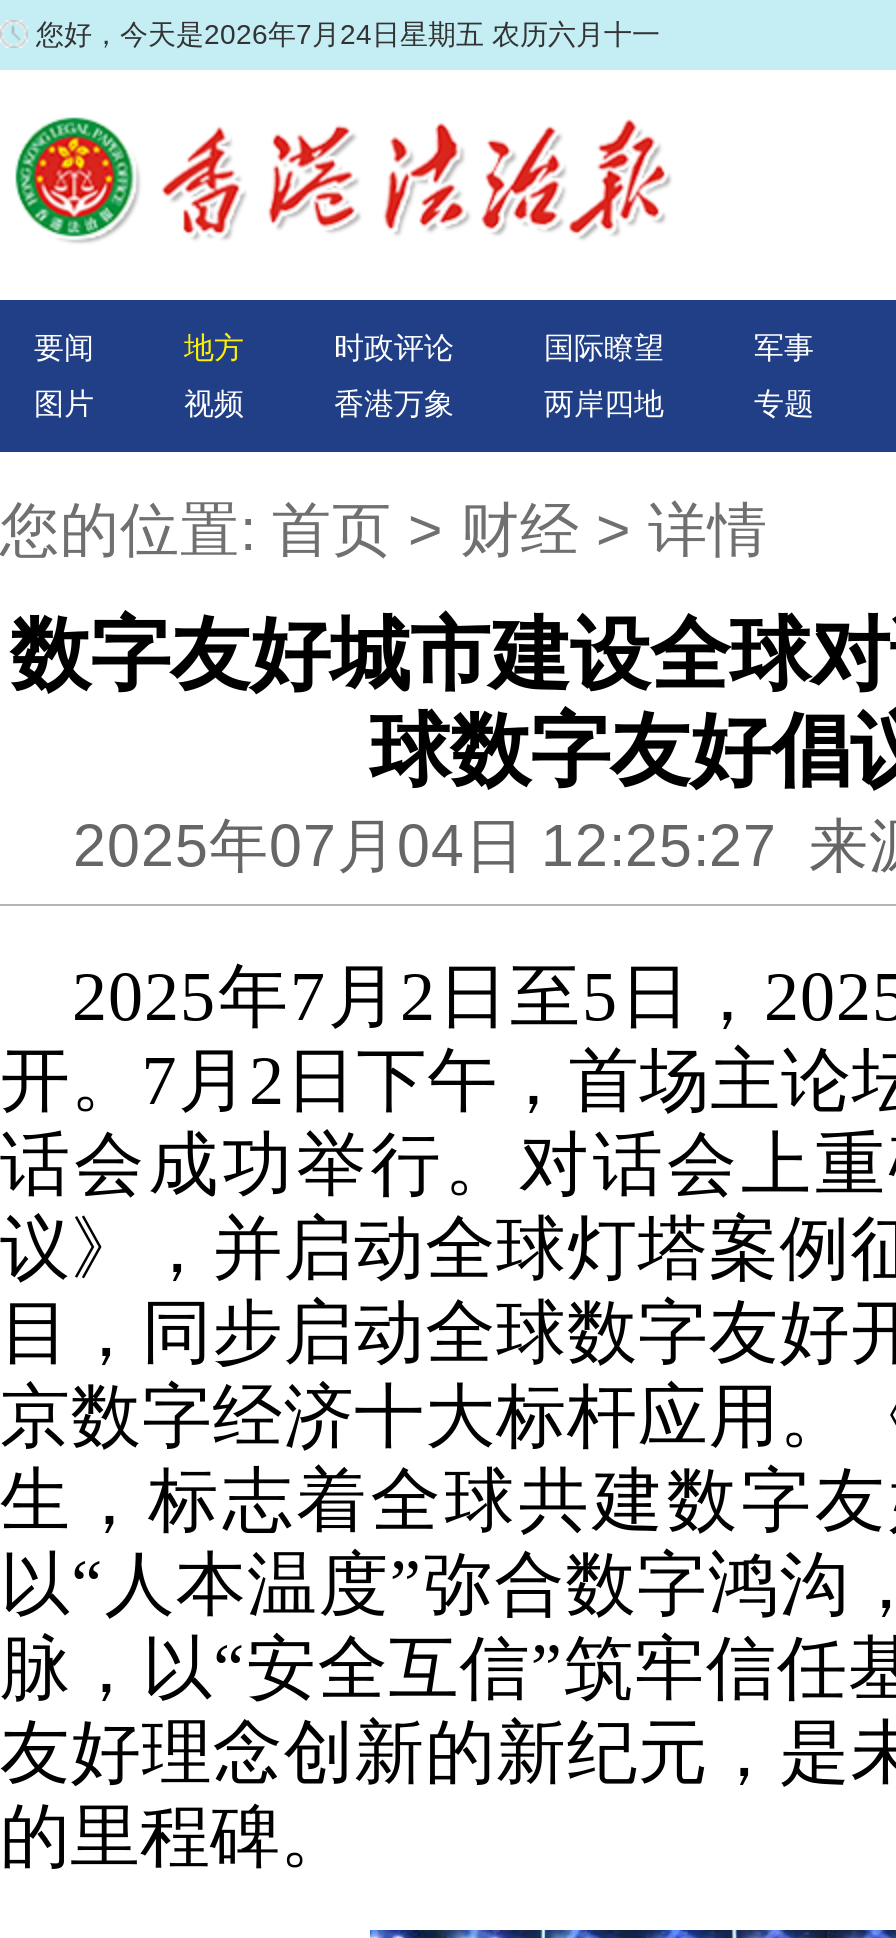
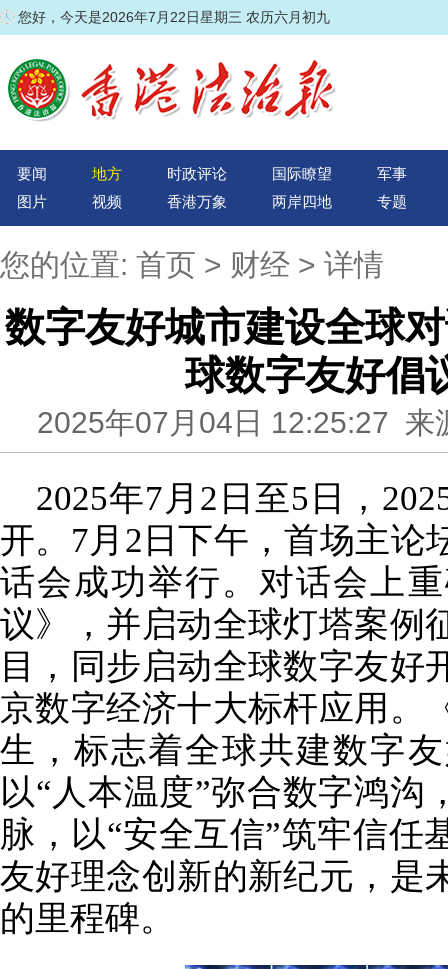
- 您好，今天是2026年7月24日星期五 农历六月十一
+ 您好，今天是2026年7月22日星期三 农历六月初九
